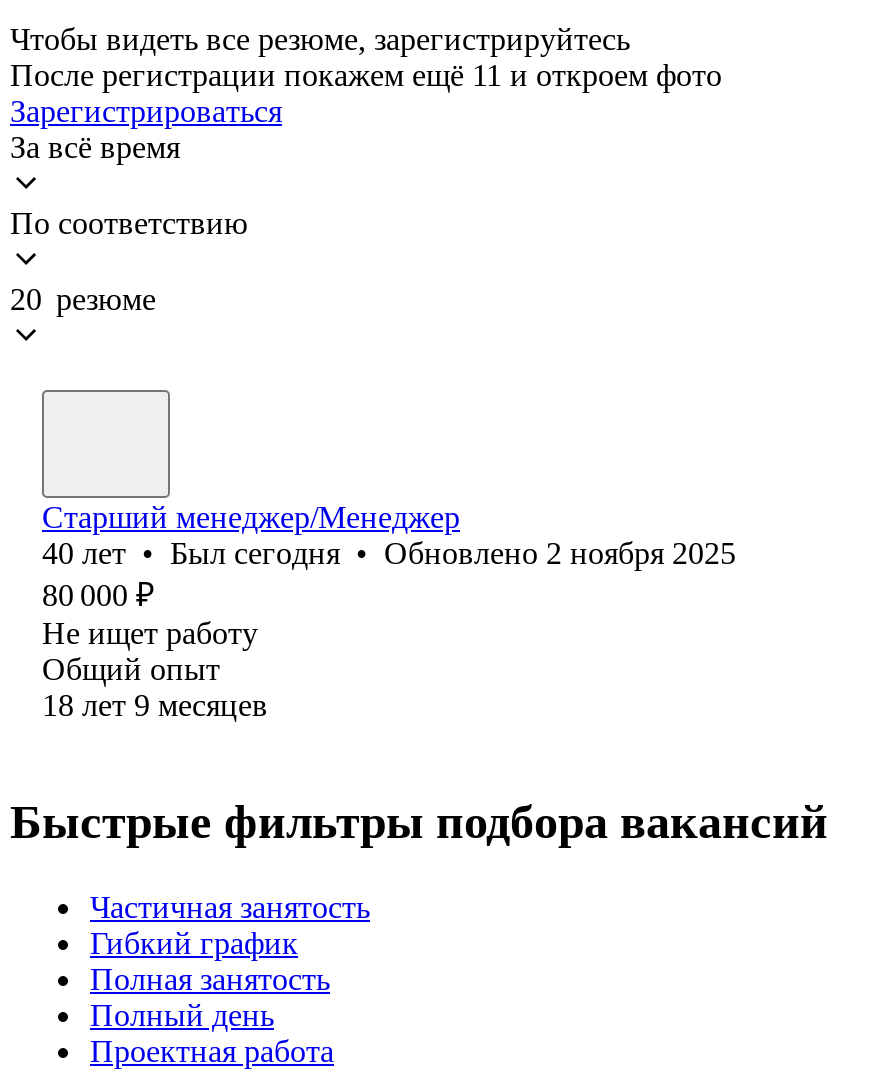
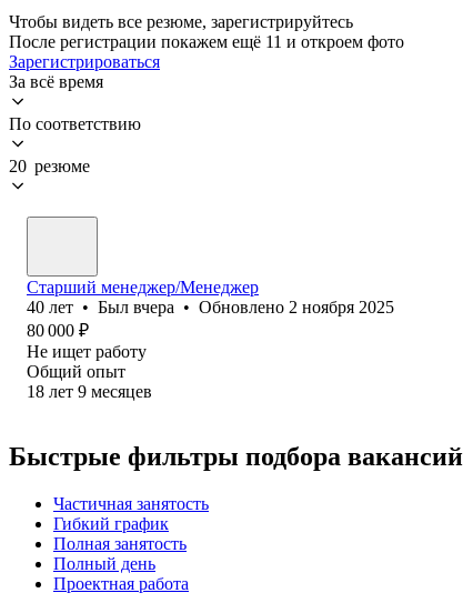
- 40 лет • Был сегодня • Обновлено 2 ноября 2025
+ 40 лет • Был вчера • Обновлено 2 ноября 2025
